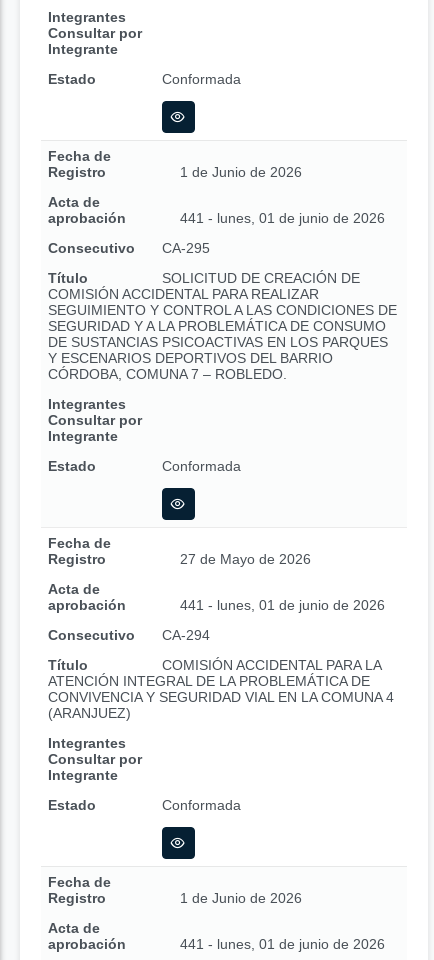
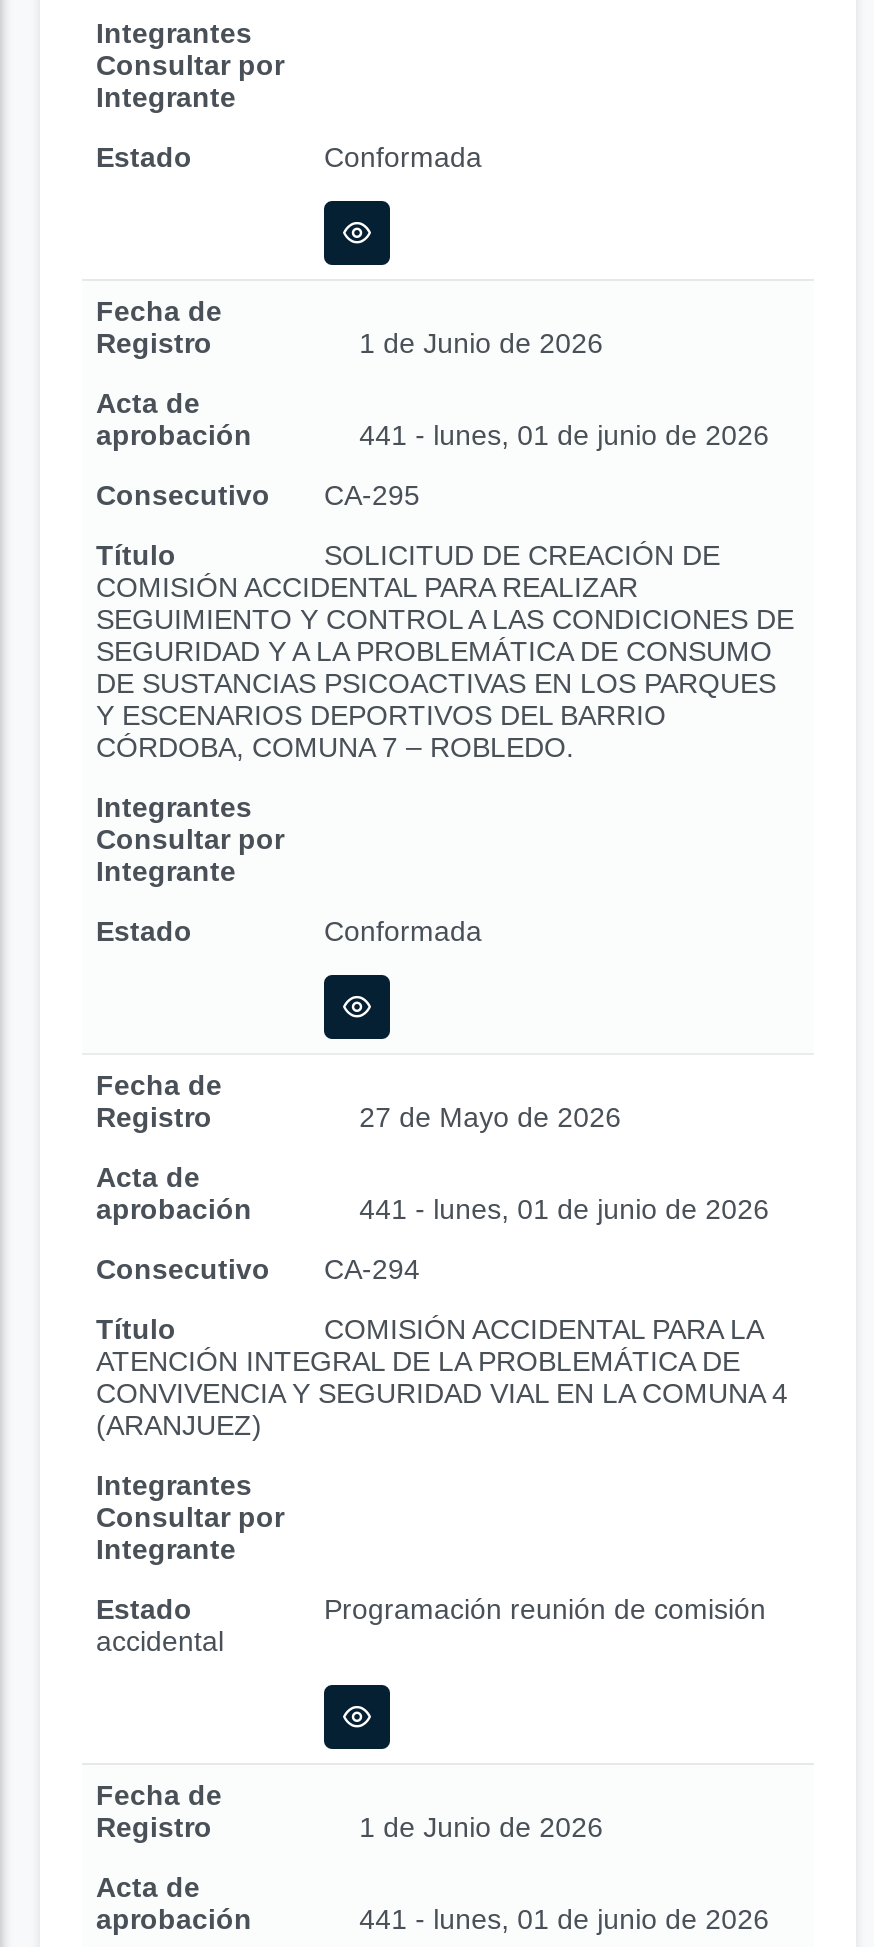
- Conformada
+ Programación reunión de comisión
+ accidental
